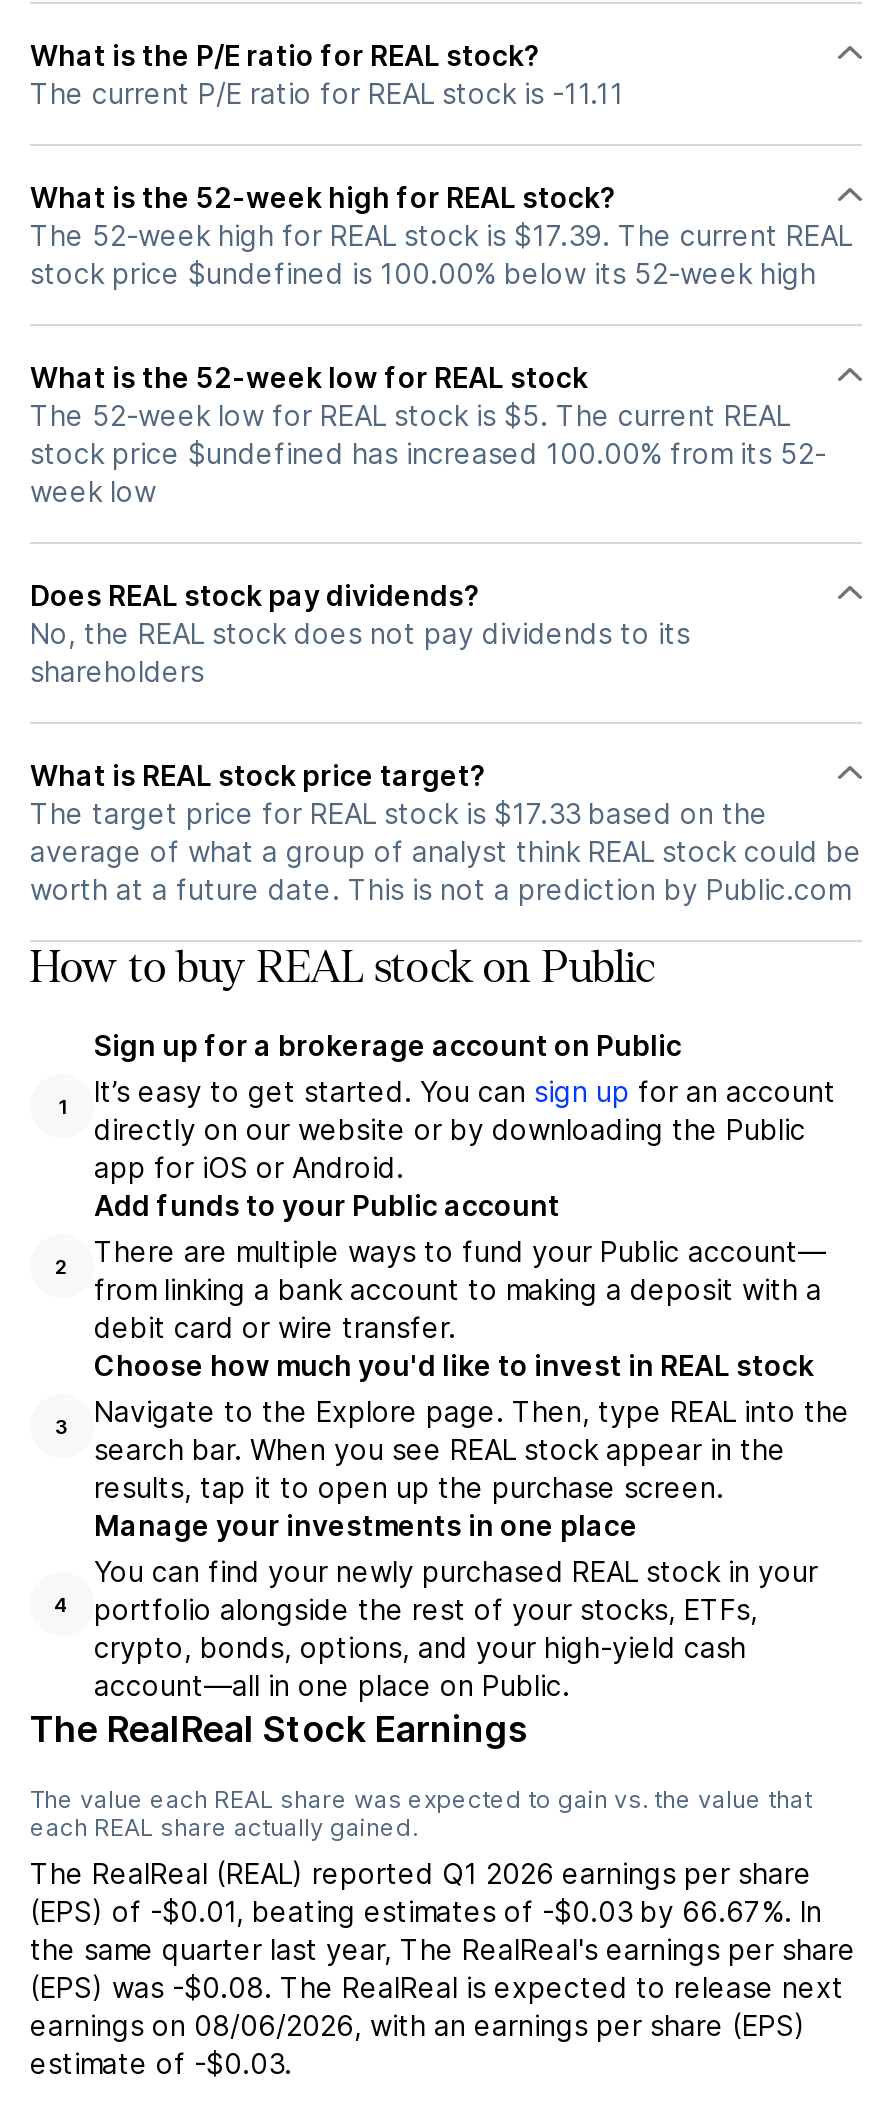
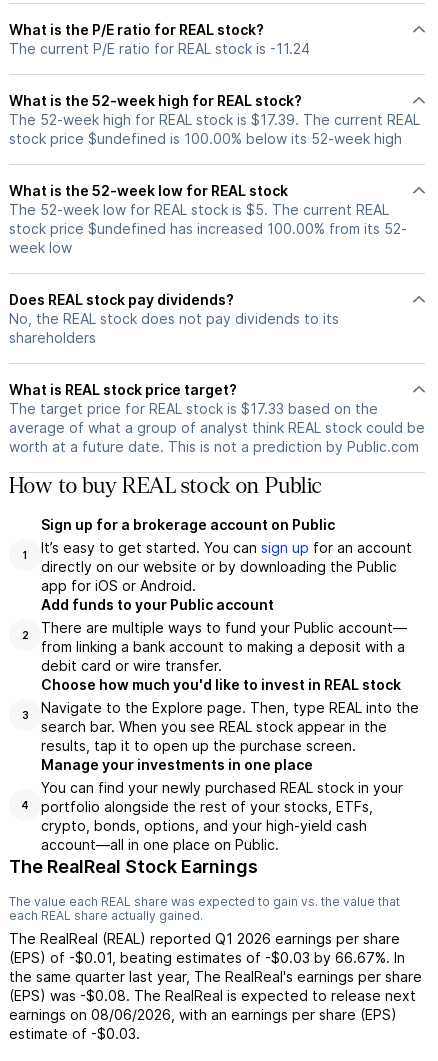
- The current P/E ratio for REAL stock is -11.11
+ The current P/E ratio for REAL stock is -11.24
